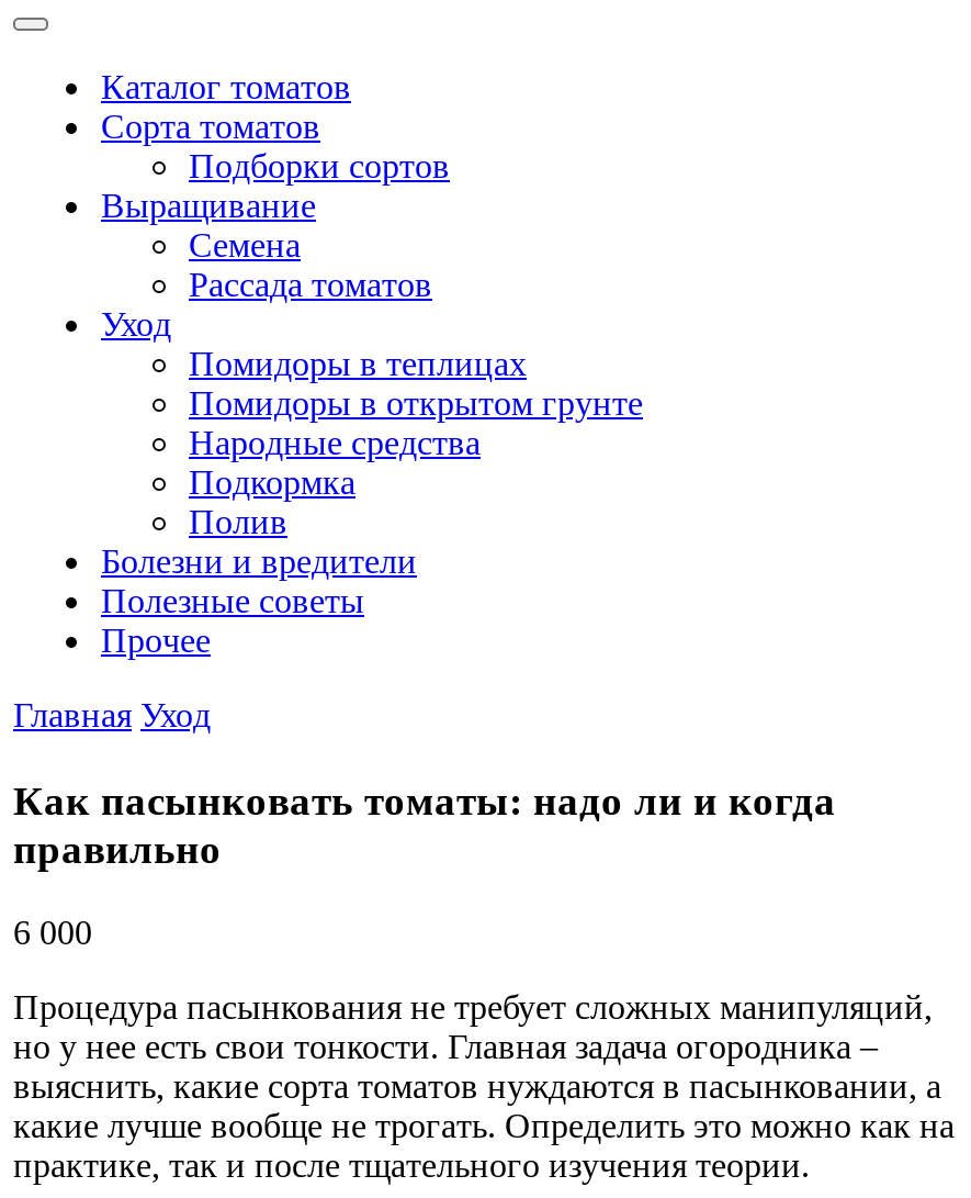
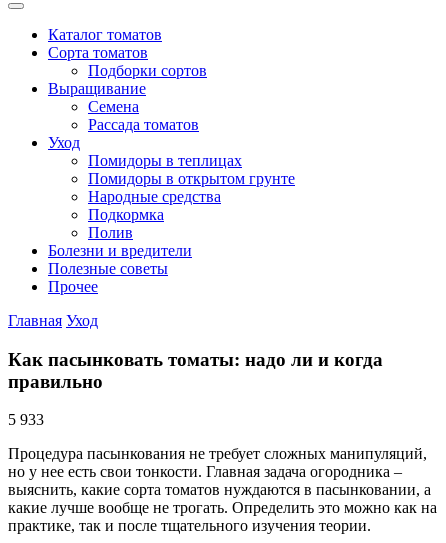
- 6 000
+ 5 933
